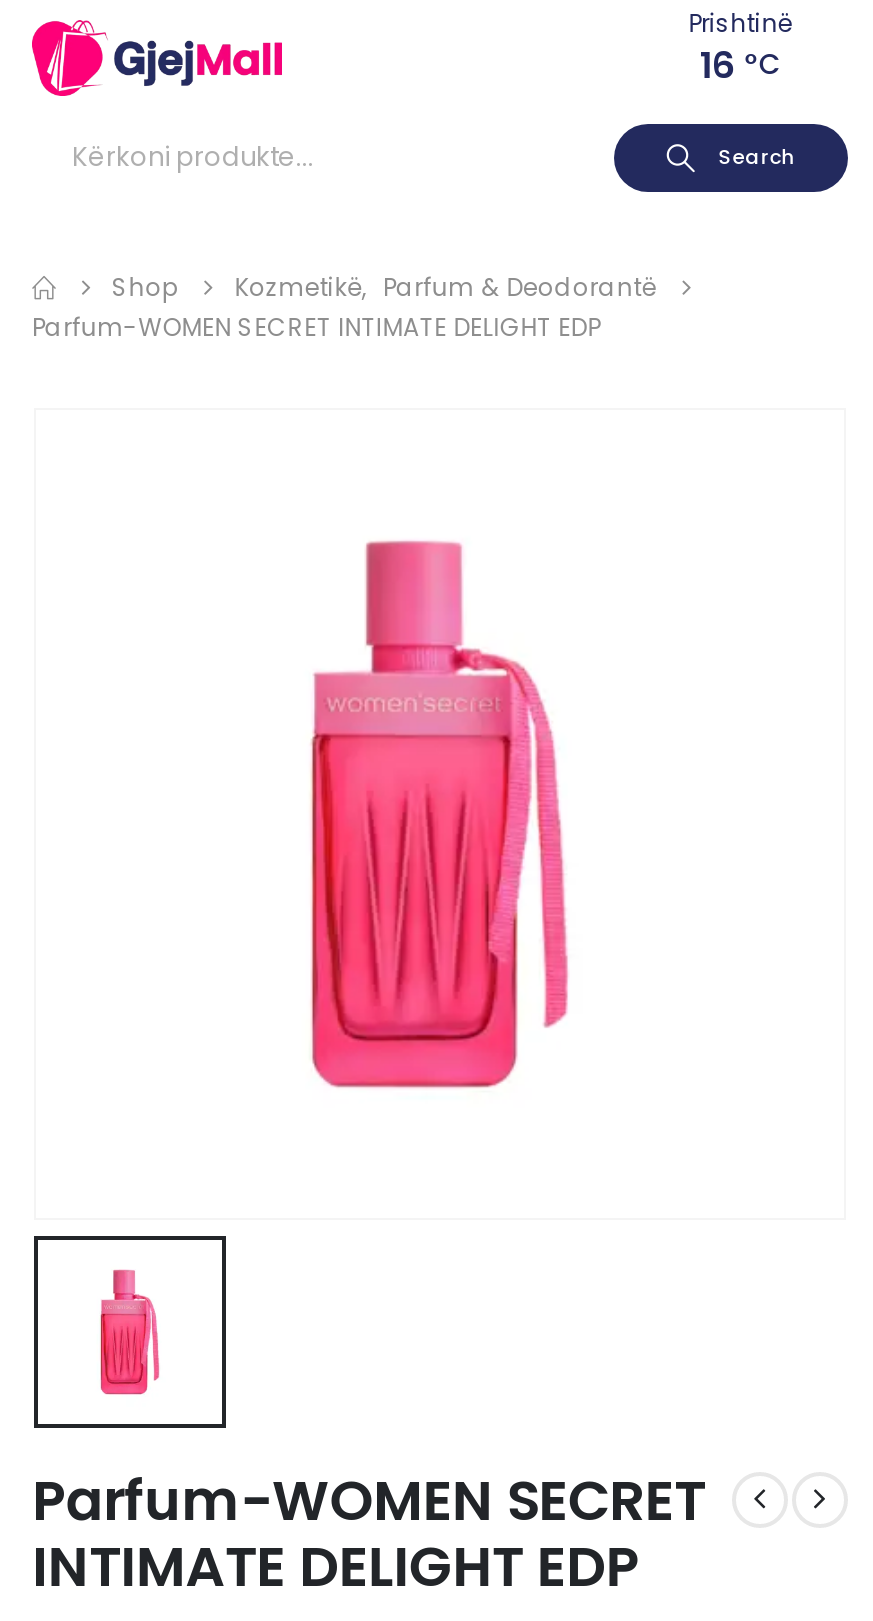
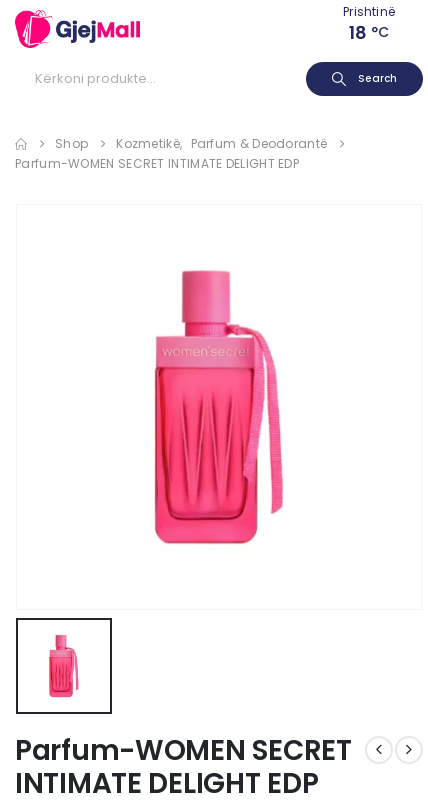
- 16 °C
+ 18 °C
